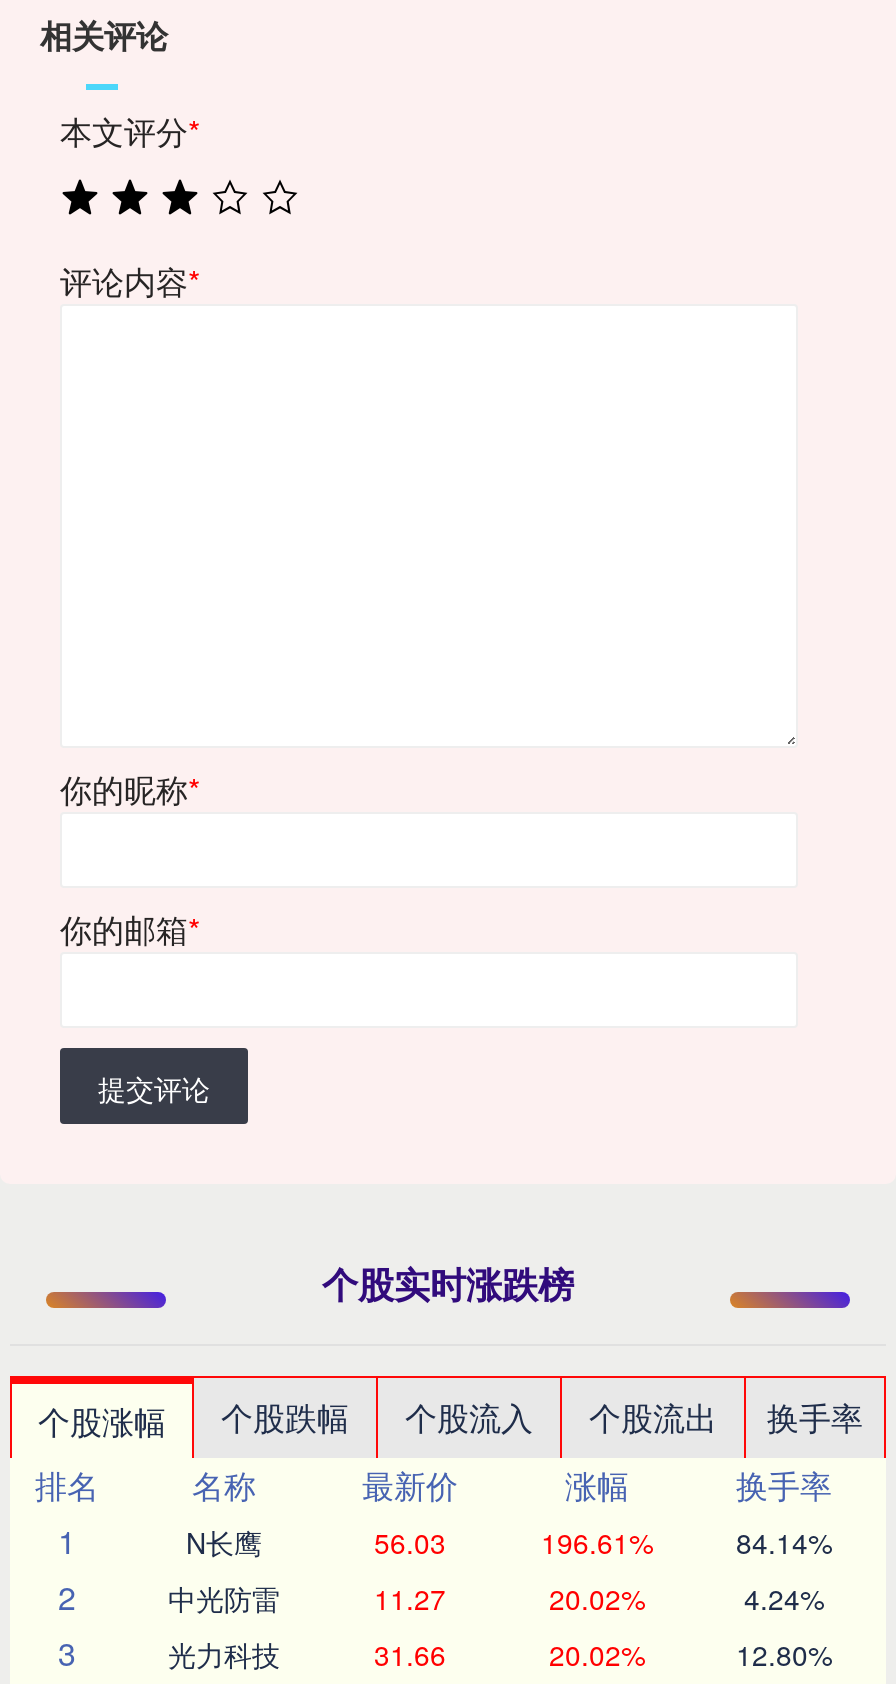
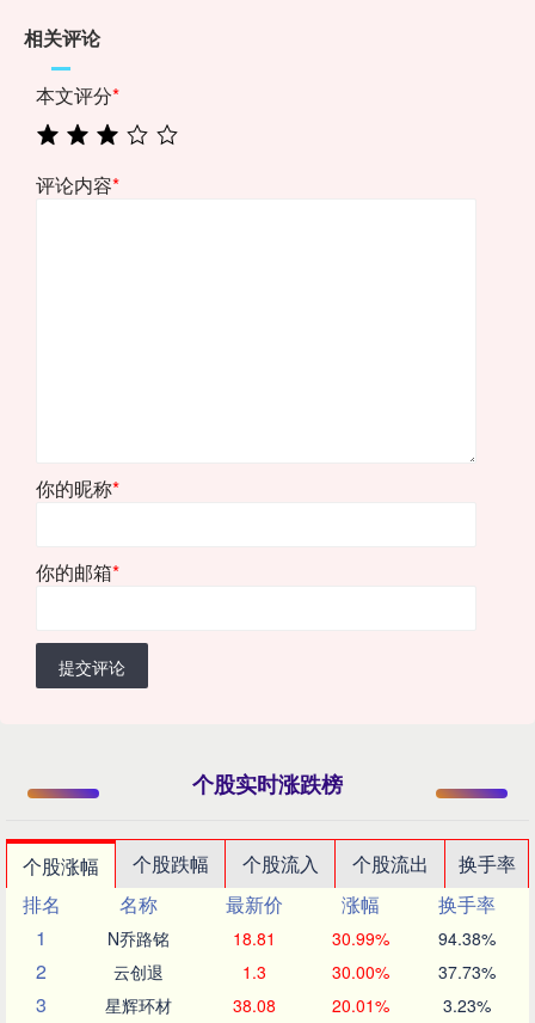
- N长鹰
- 56.03
- 196.61%
- 84.14%
+ N乔路铭
+ 18.81
+ 30.99%
+ 94.38%

- 中光防雷
- 11.27
- 20.02%
- 4.24%
+ 云创退
+ 1.3
+ 30.00%
+ 37.73%

- 光力科技
- 31.66
- 20.02%
- 12.80%
+ 星辉环材
+ 38.08
+ 20.01%
+ 3.23%
